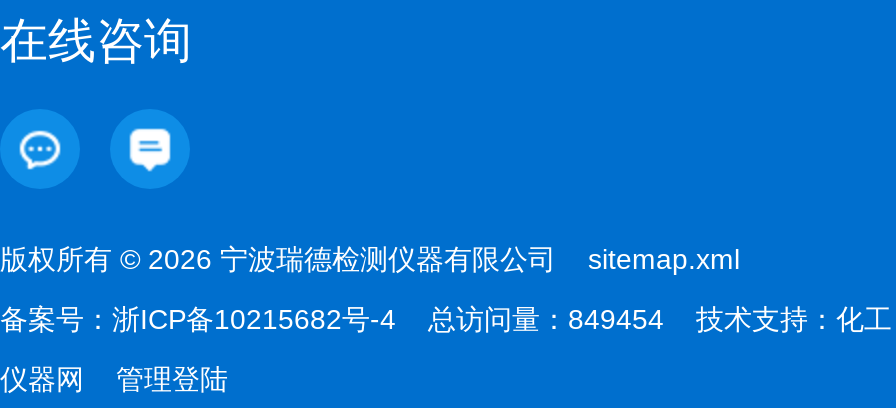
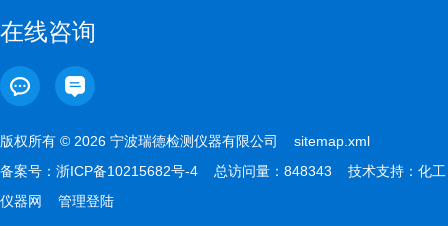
- 备案号：浙ICP备10215682号-4总访问量：849454 技术支持：化工
+ 备案号：浙ICP备10215682号-4总访问量：848343 技术支持：化工
